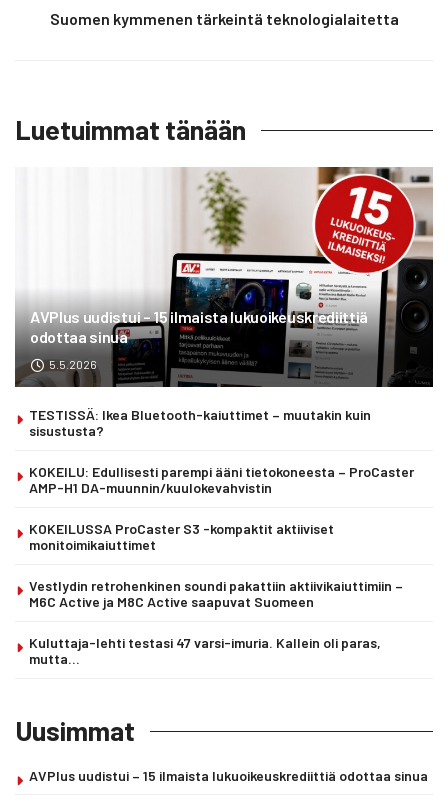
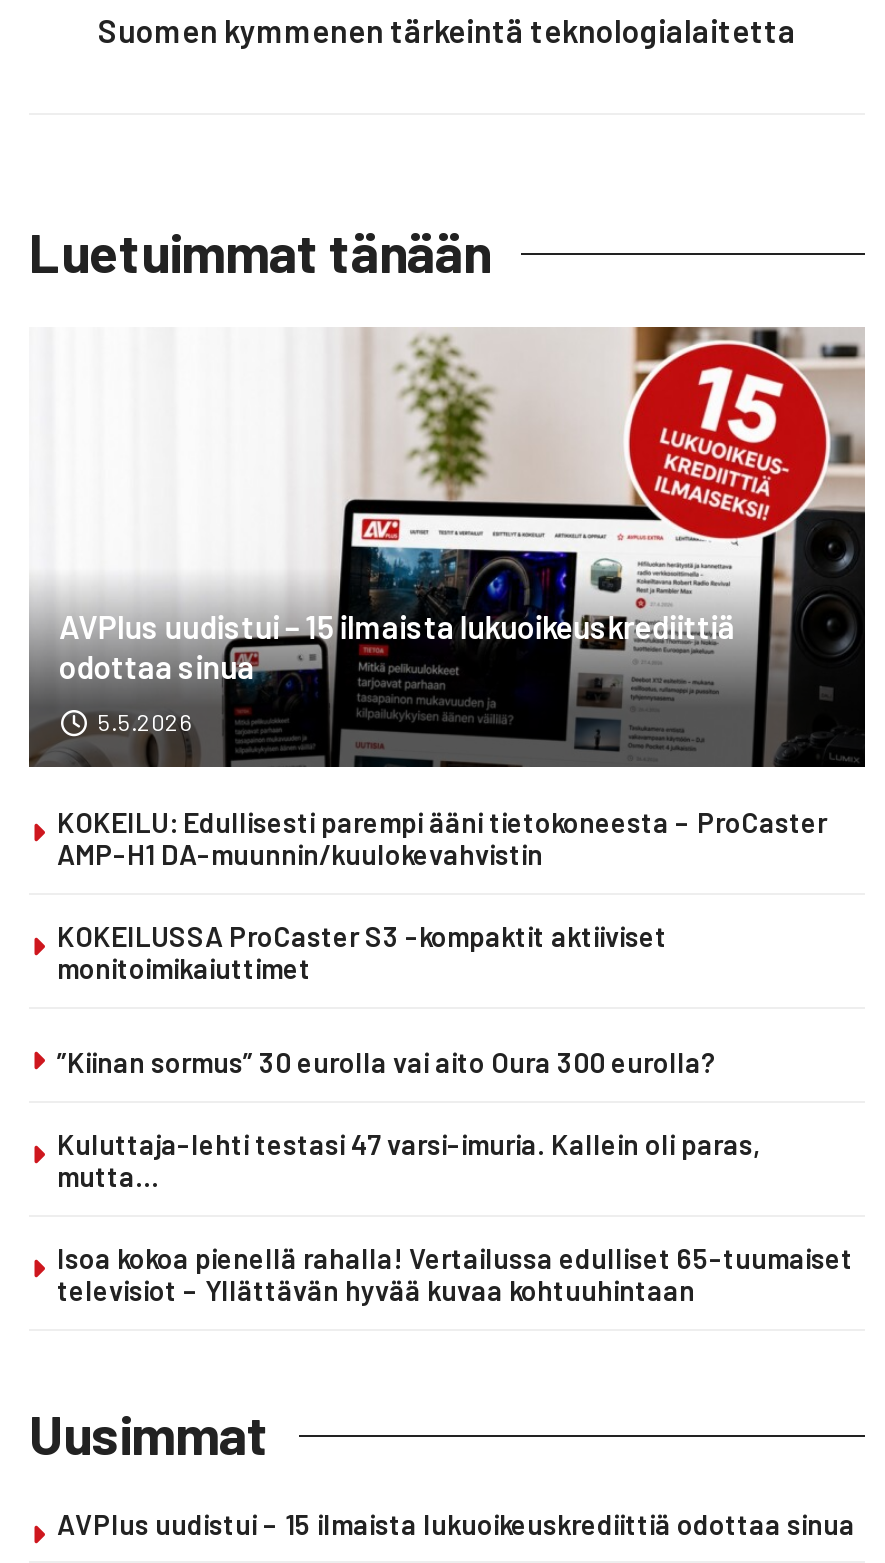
- TESTISSÄ: Ikea Bluetooth-kaiuttimet – muutakin kuin
- sisustusta?

moved up: KOKEILU: Edullisesti parempi ääni tietokoneesta – ProCaster | AMP-H1 DA-muunnin/kuulokevahvistin | KOKEILUSSA ProCaster S3 -kompaktit aktiiviset | monitoimikaiuttimet

- Vestlydin retrohenkinen soundi pakattiin aktiivikaiuttimiin –
- M6C Active ja M8C Active saapuvat Suomeen
+ ”Kiinan sormus” 30 eurolla vai aito Oura 300 eurolla?

moved up: Kuluttaja-lehti testasi 47 varsi-imuria. Kallein oli paras, | mutta…

+ Isoa kokoa pienellä rahalla! Vertailussa edulliset 65-tuumaiset
+ televisiot – Yllättävän hyvää kuvaa kohtuuhintaan
